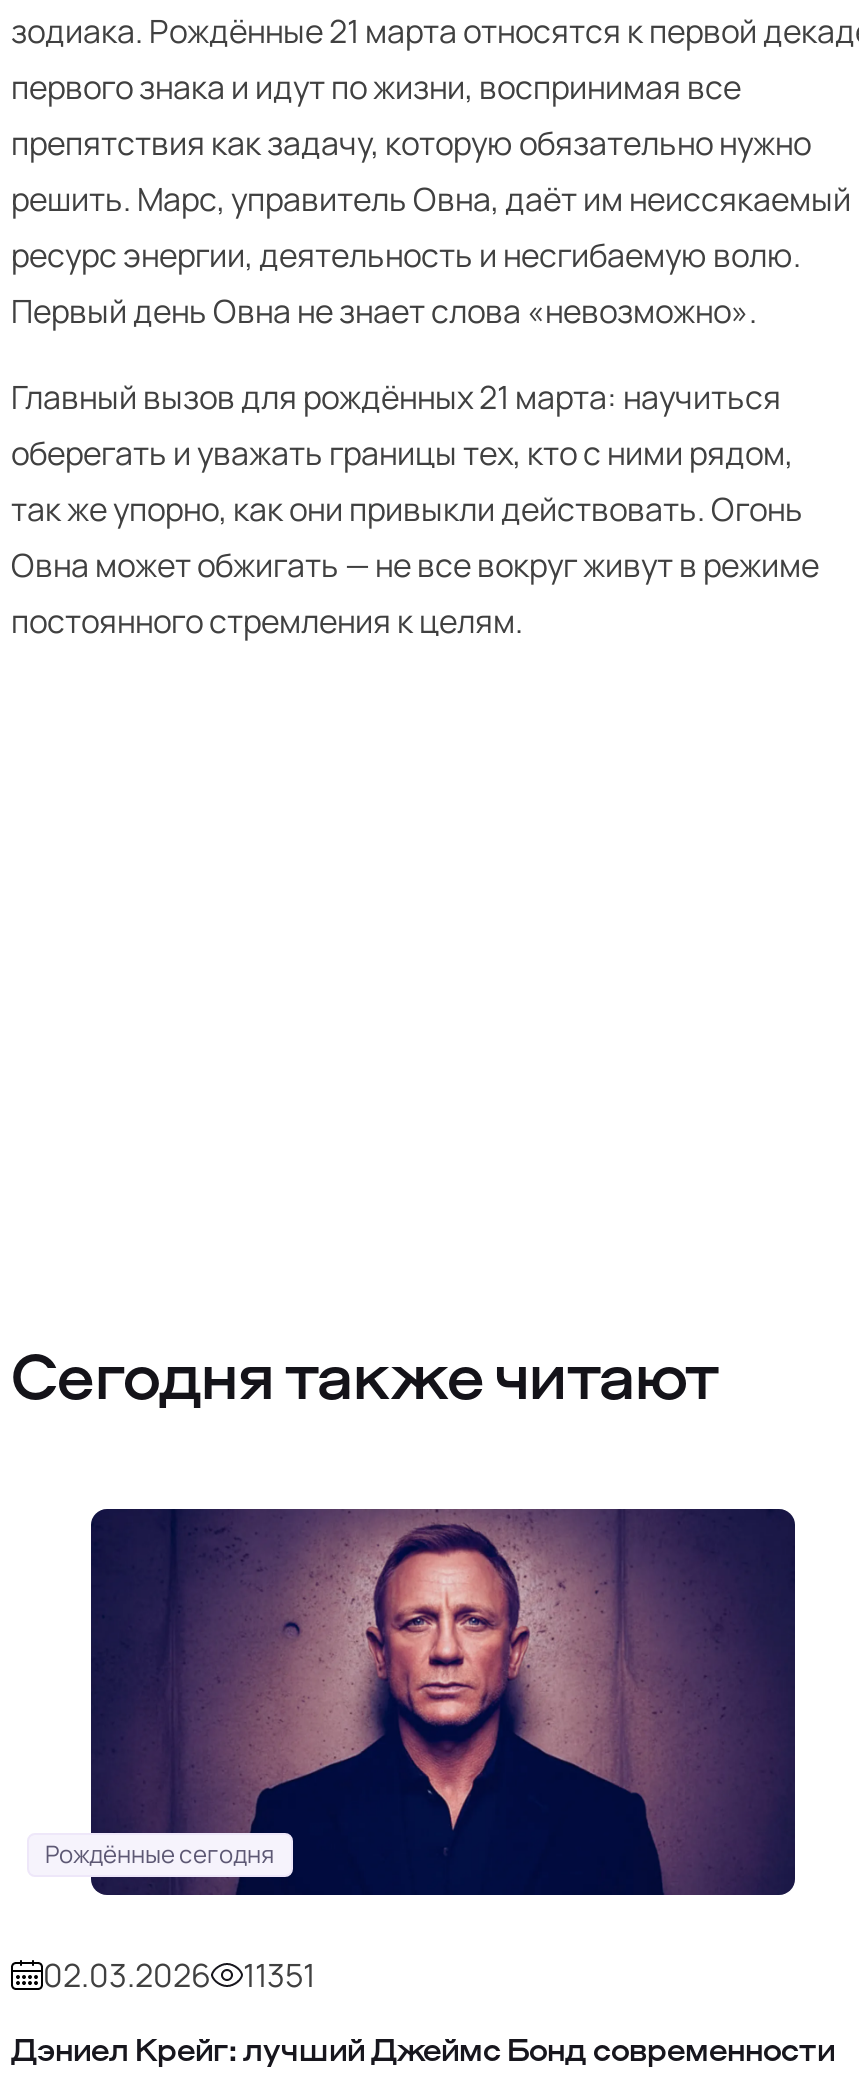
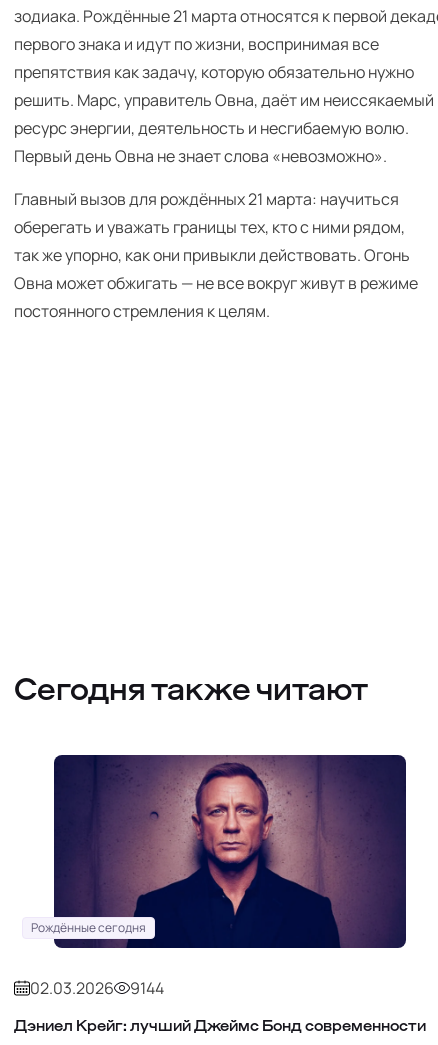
- 02.03.2026 11351
+ 02.03.2026 9144
